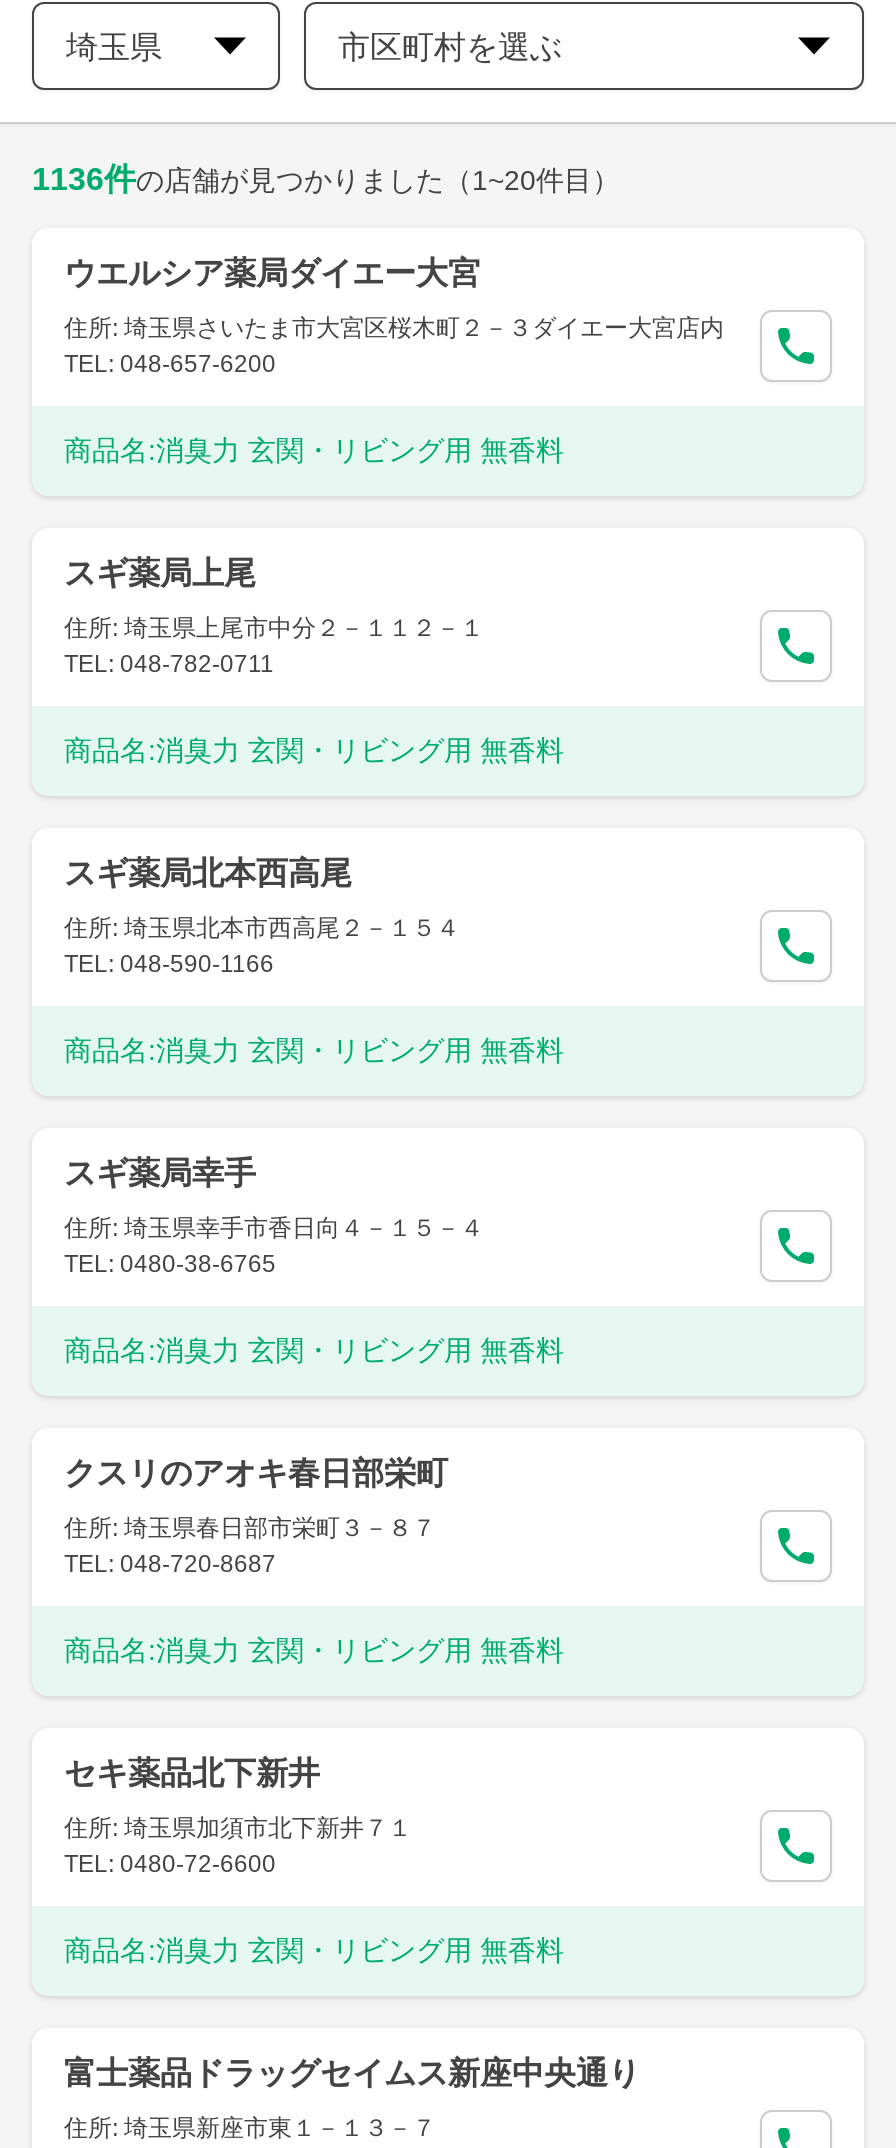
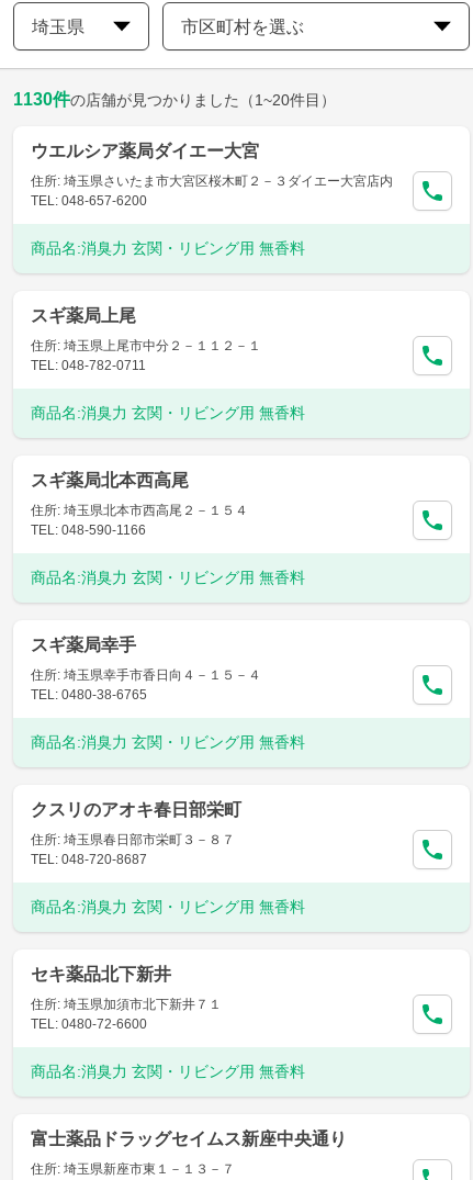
- 1136件の店舗が見つかりました（1~20件目）
+ 1130件の店舗が見つかりました（1~20件目）
